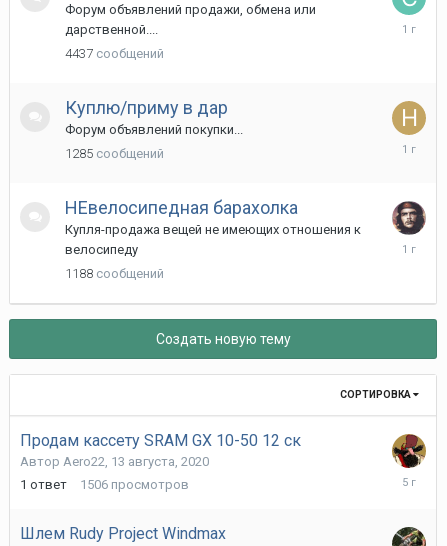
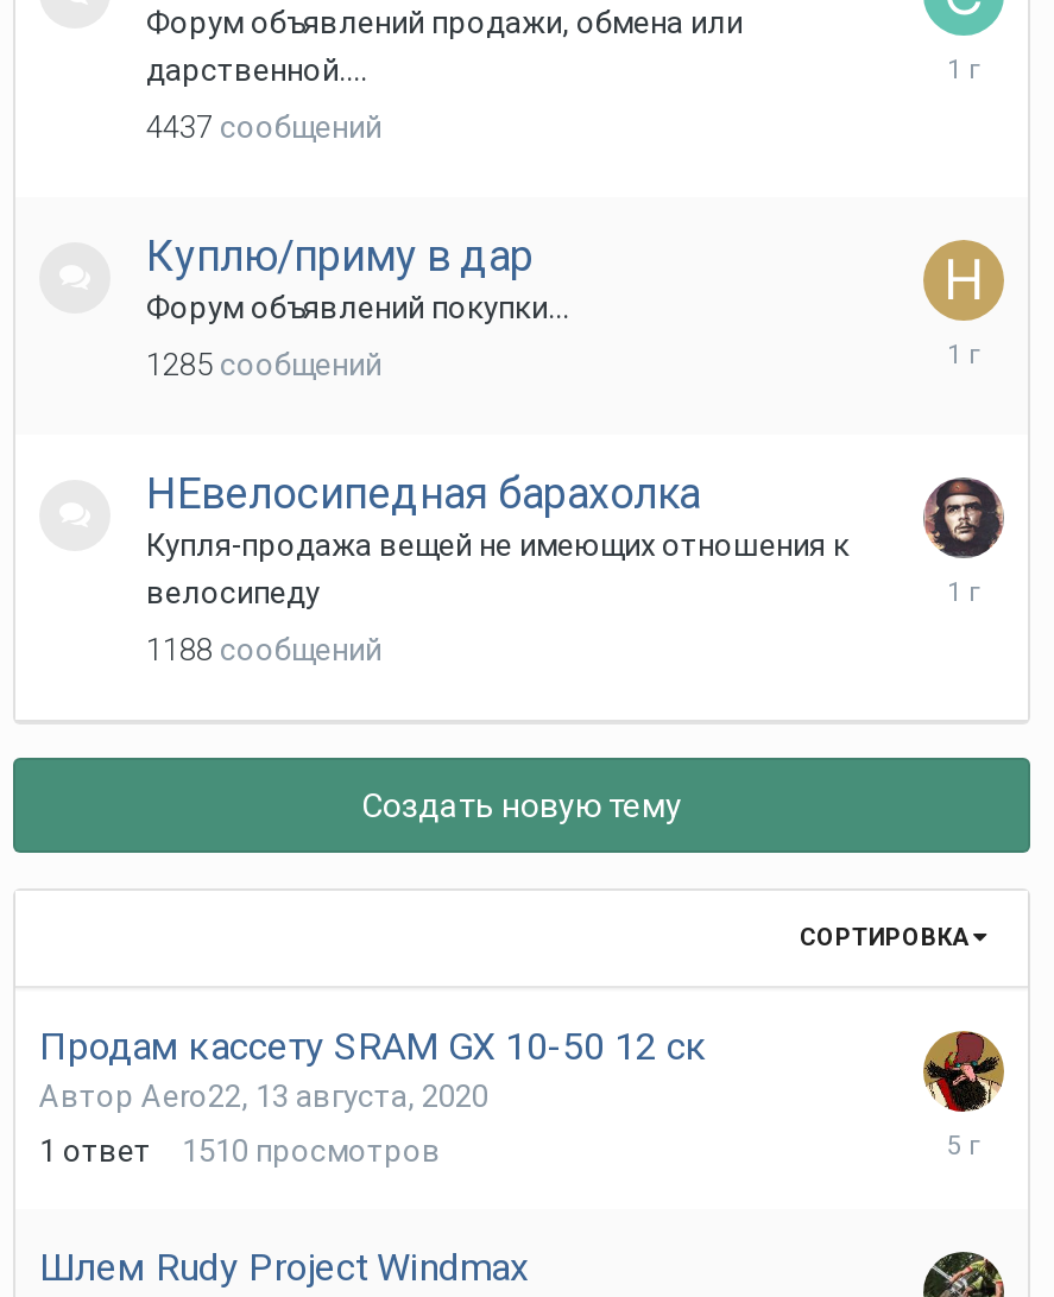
- 1 ответ 1506 просмотров
+ 1 ответ 1510 просмотров
